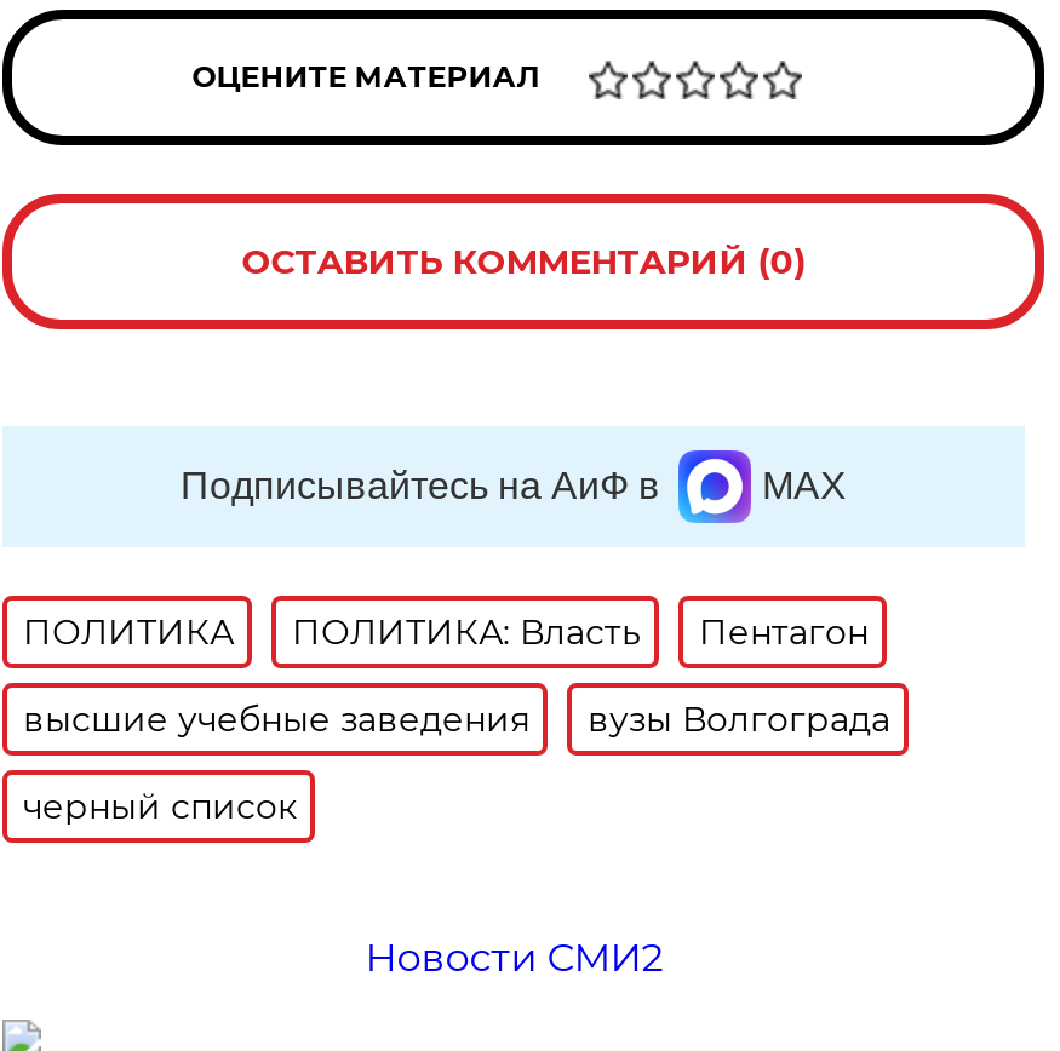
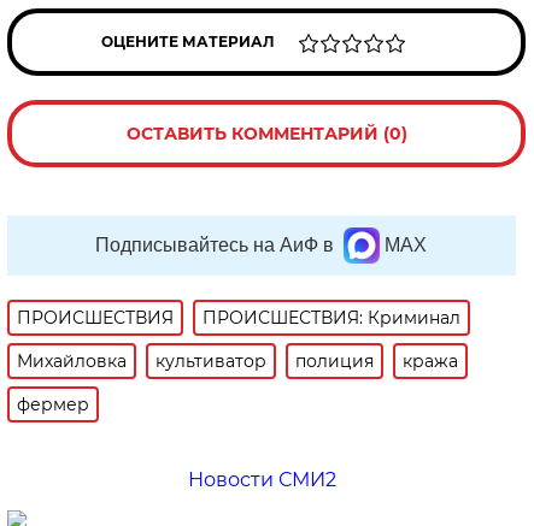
- ПОЛИТИКА
- ПОЛИТИКА: Власть
- Пентагон
+ ПРОИСШЕСТВИЯ
+ ПРОИСШЕСТВИЯ: Криминал

- высшие учебные заведения
- вузы Волгограда
+ Михайловка
+ культиватор
+ полиция
+ кража

- черный список
+ фермер
